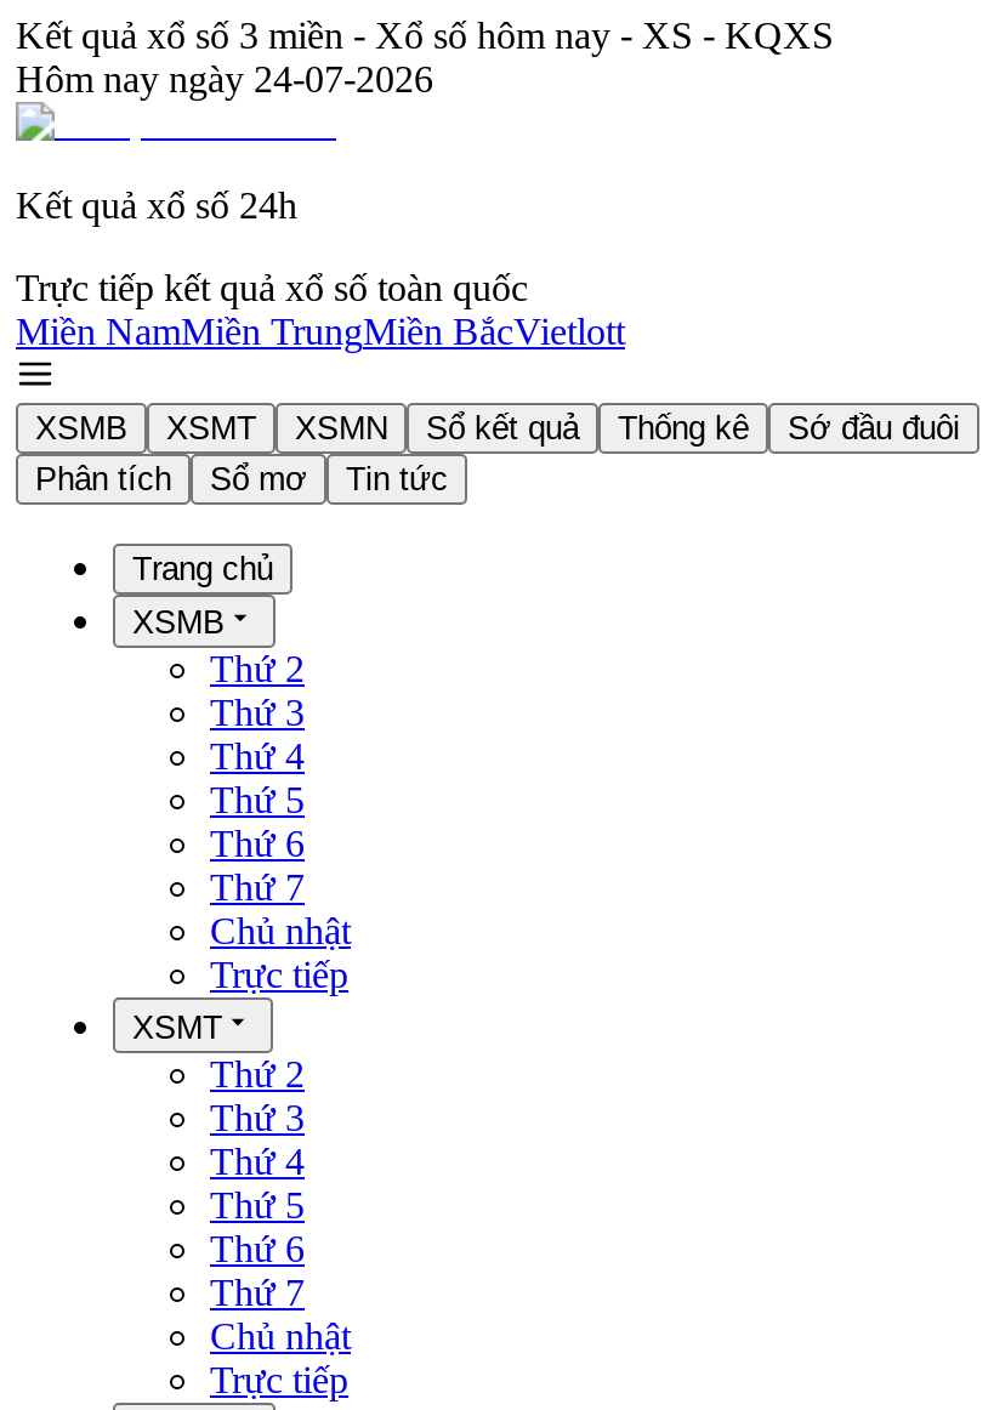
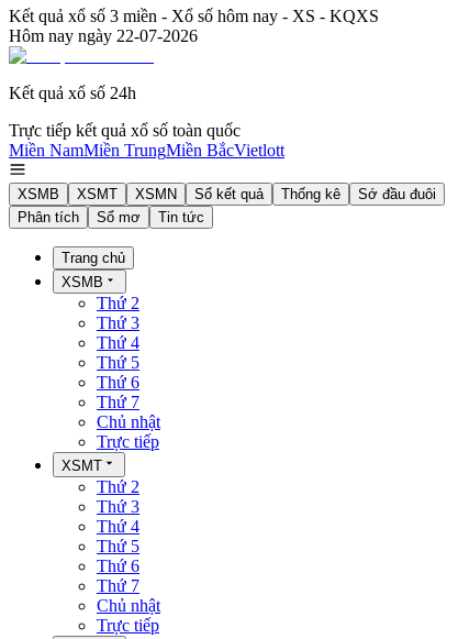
- Hôm nay ngày 24-07-2026
+ Hôm nay ngày 22-07-2026
